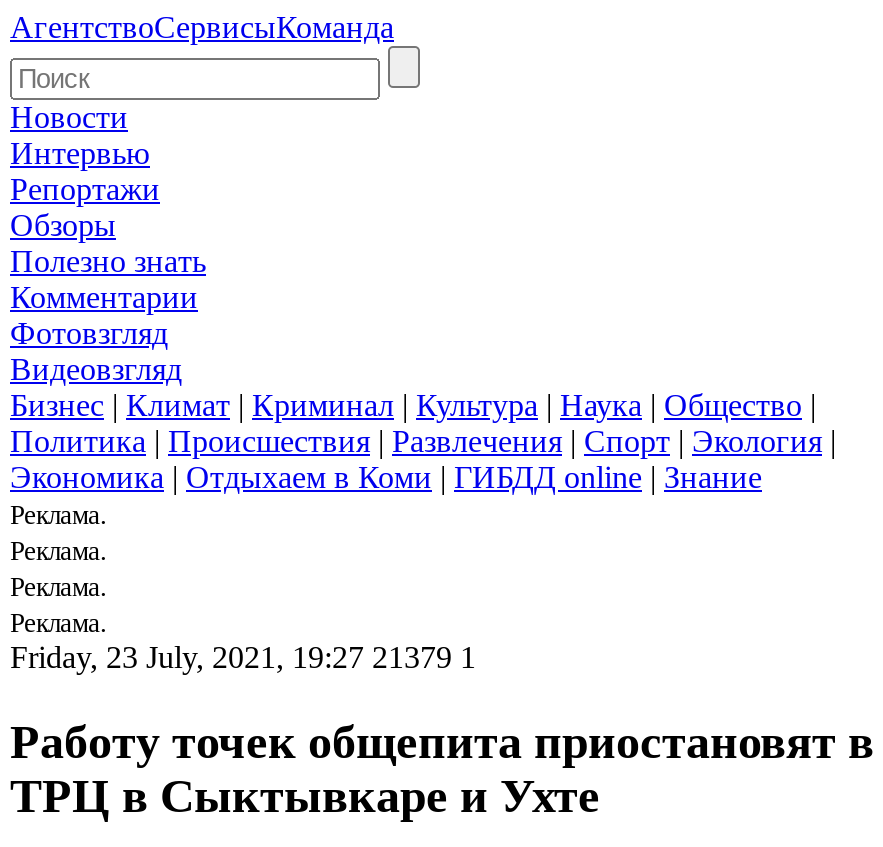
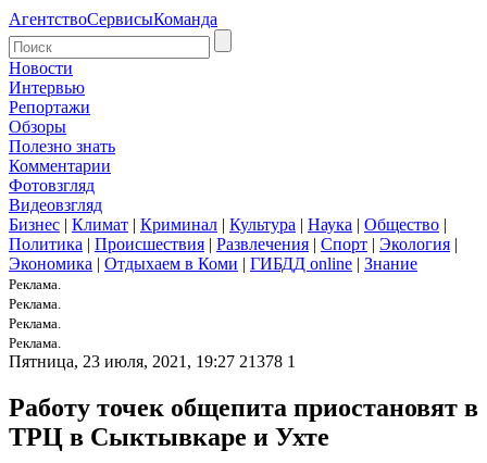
- Friday, 23 July, 2021, 19:27 21379 1
+ Пятница, 23 июля, 2021, 19:27 21378 1
